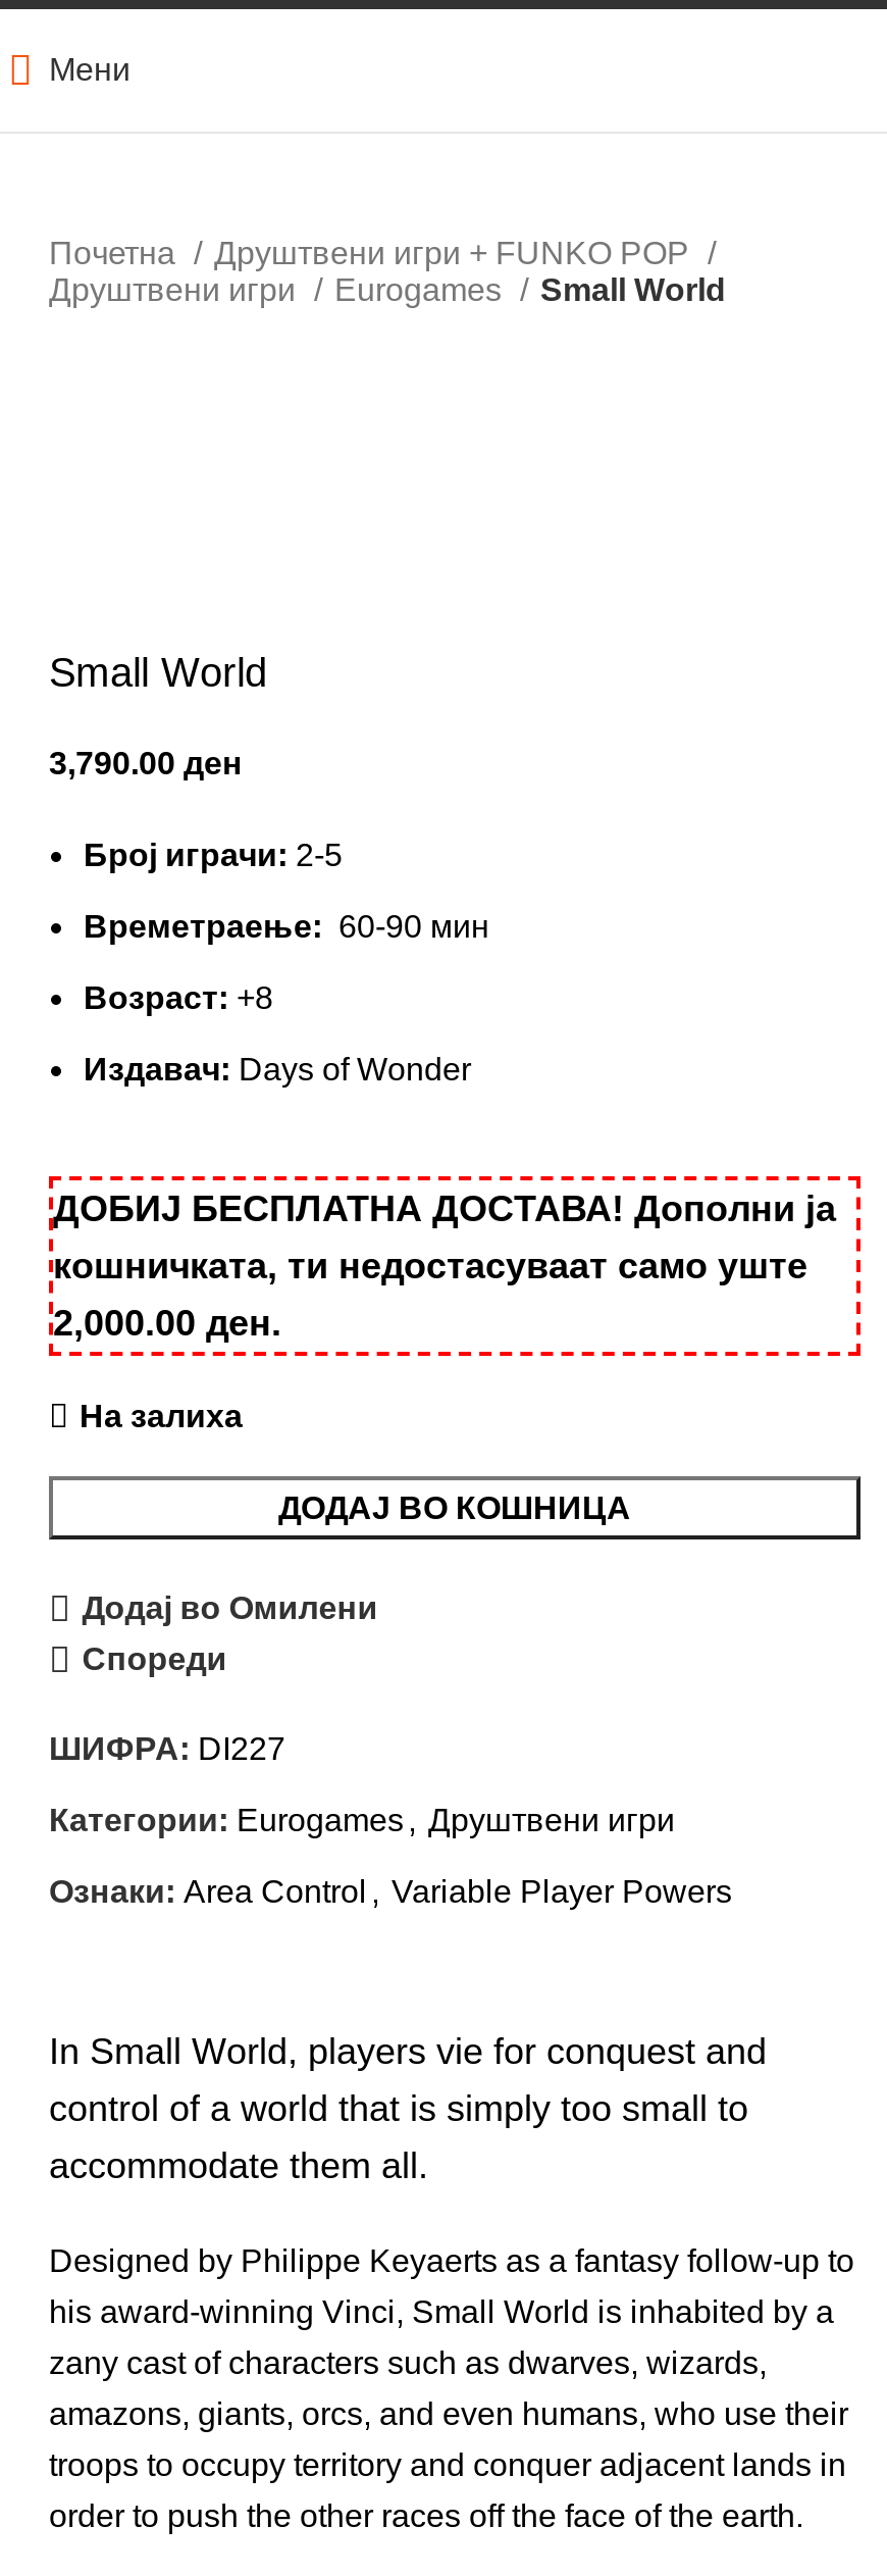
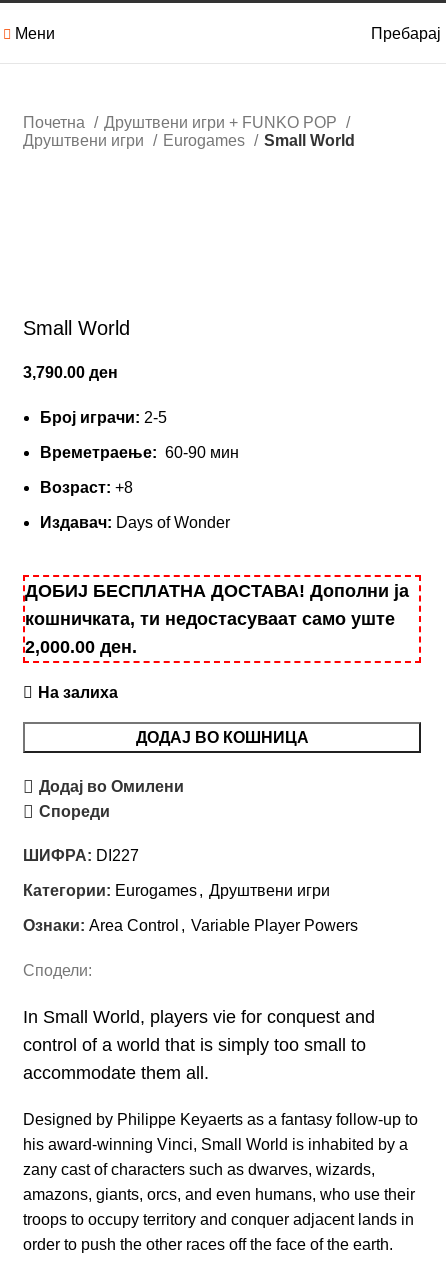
+ Пребарај

+ Сподели:
